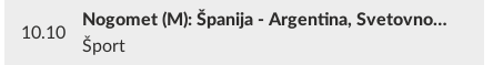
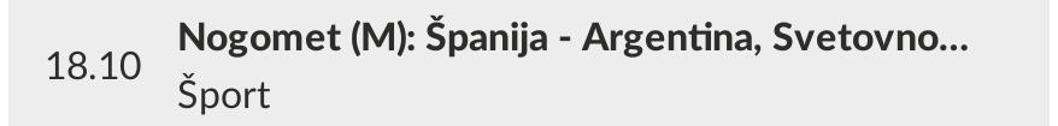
- 10.10
+ 18.10
